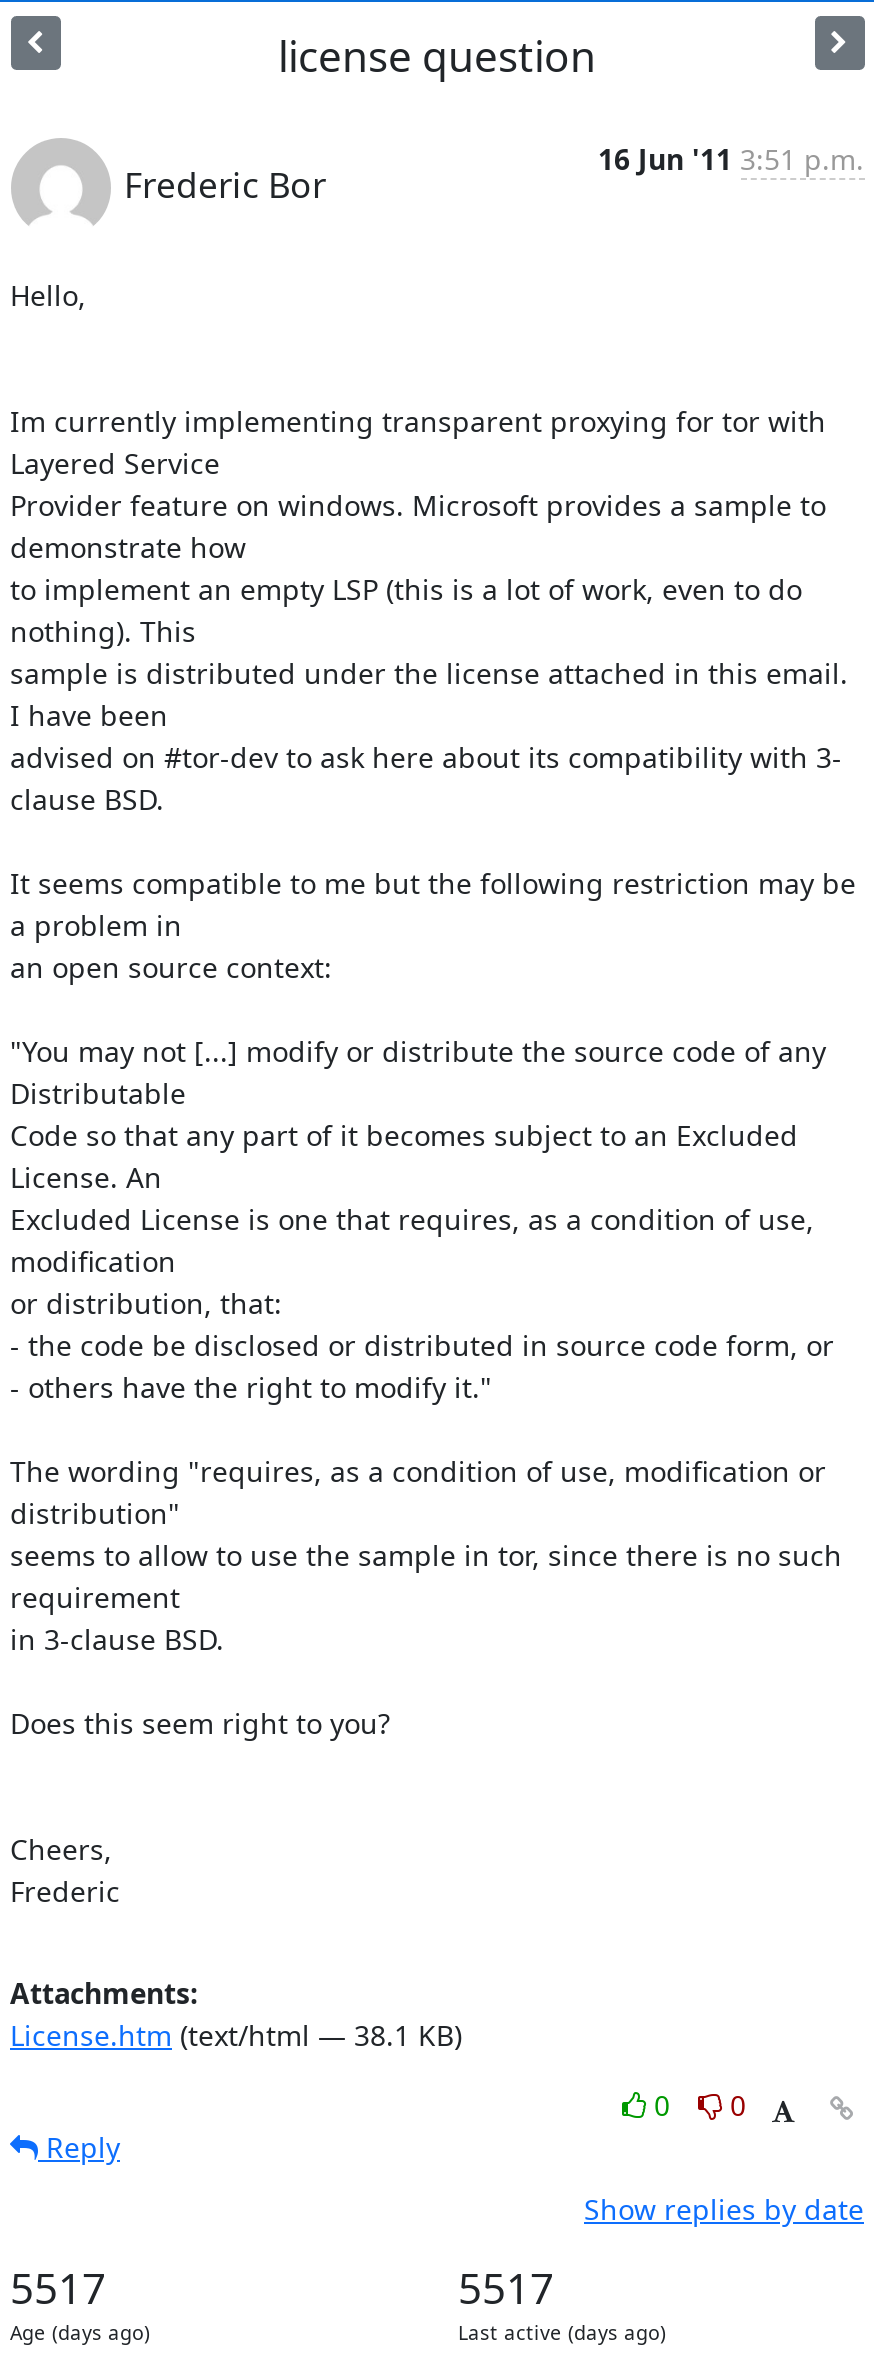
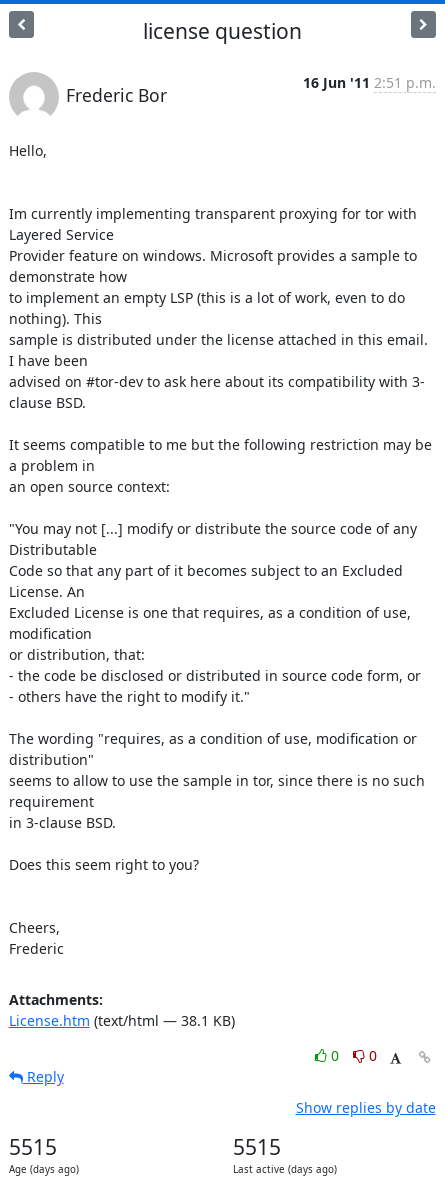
- 16 Jun '11 3:51 p.m.
+ 16 Jun '11 2:51 p.m.

- 5517
+ 5515

- 5517
+ 5515
